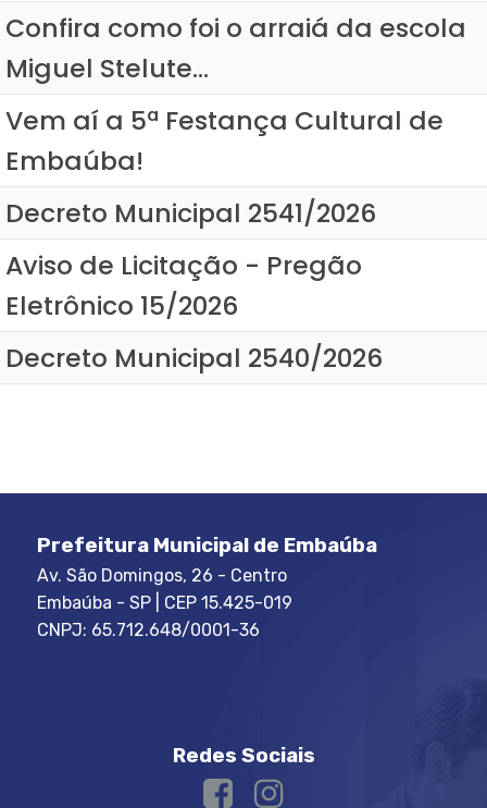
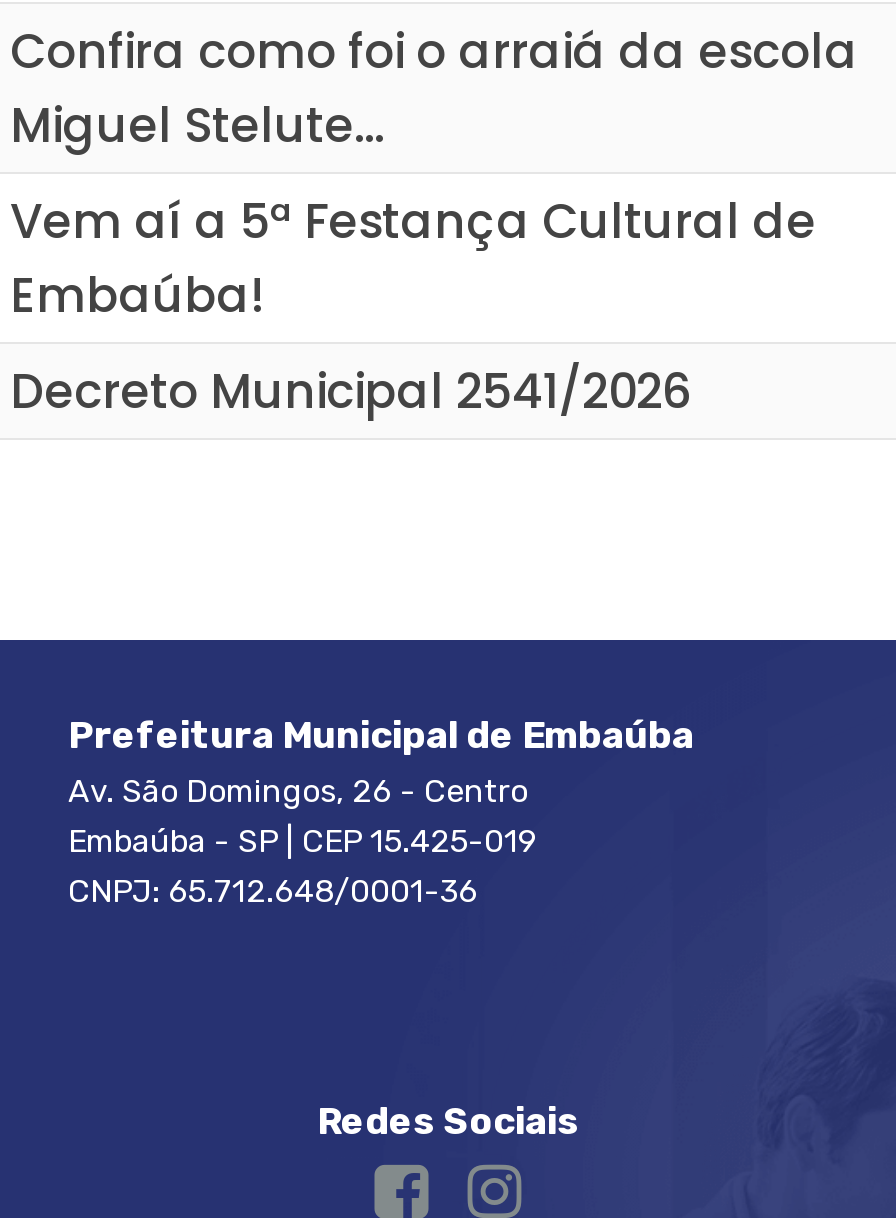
- Aviso de Licitação - Pregão
- Eletrônico 15/2026
- Decreto Municipal 2540/2026
